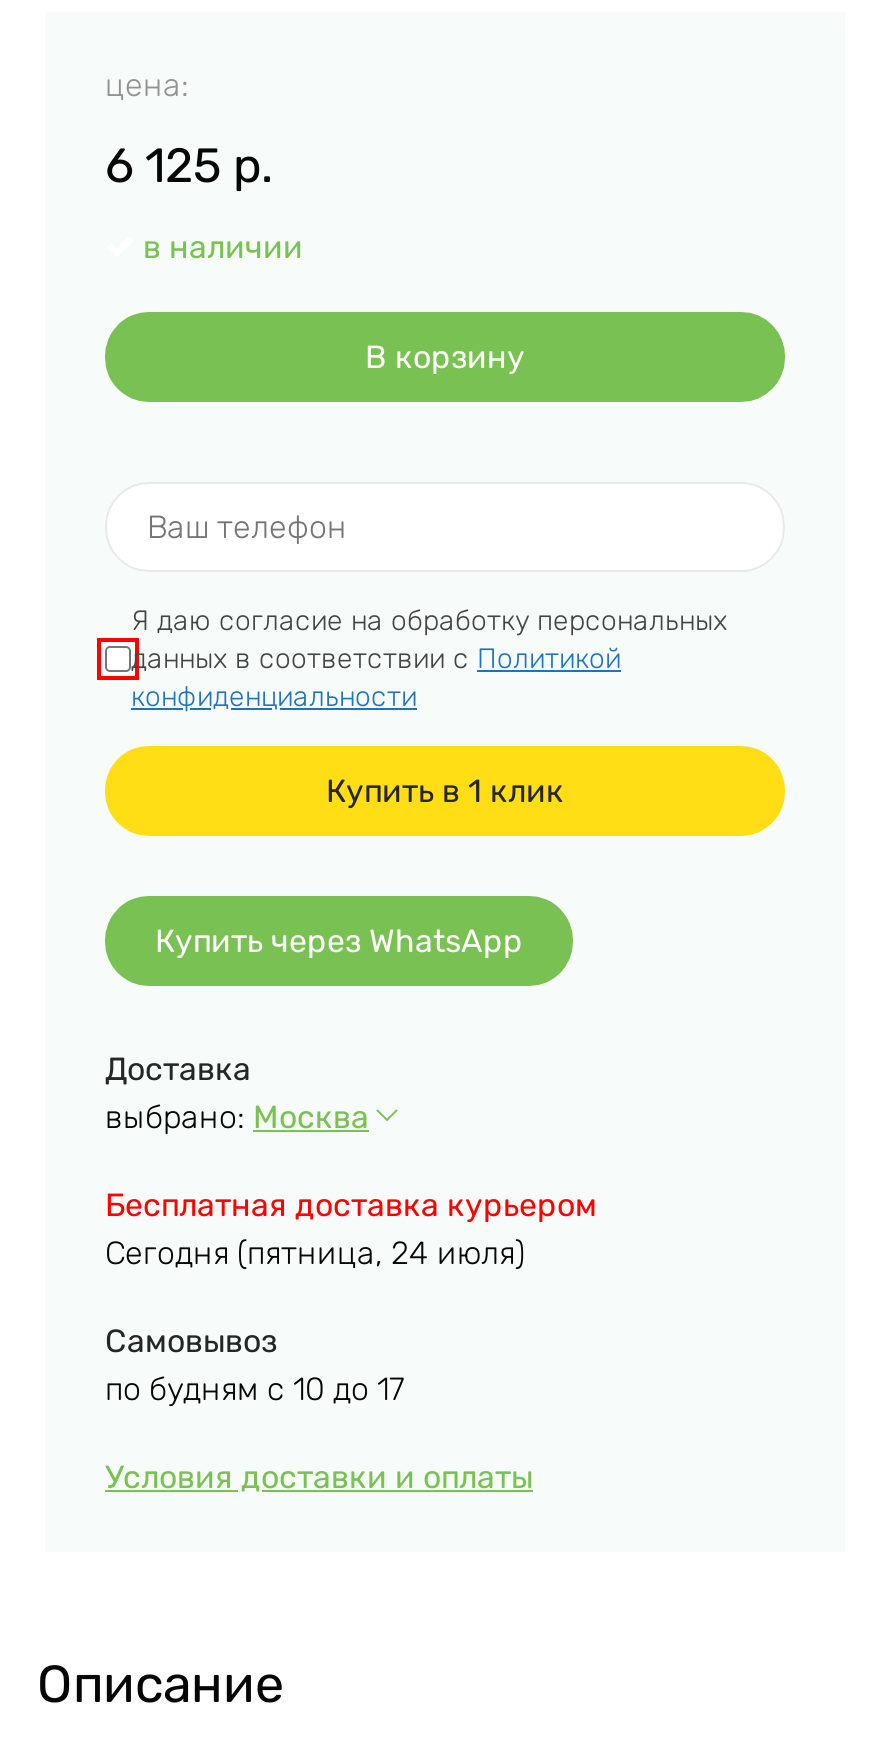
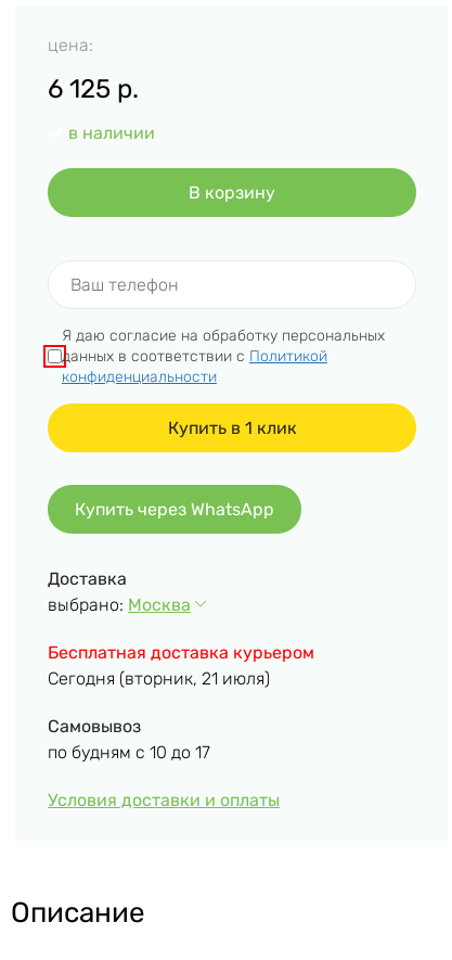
- Сегодня (пятница, 24 июля)
+ Сегодня (вторник, 21 июля)
